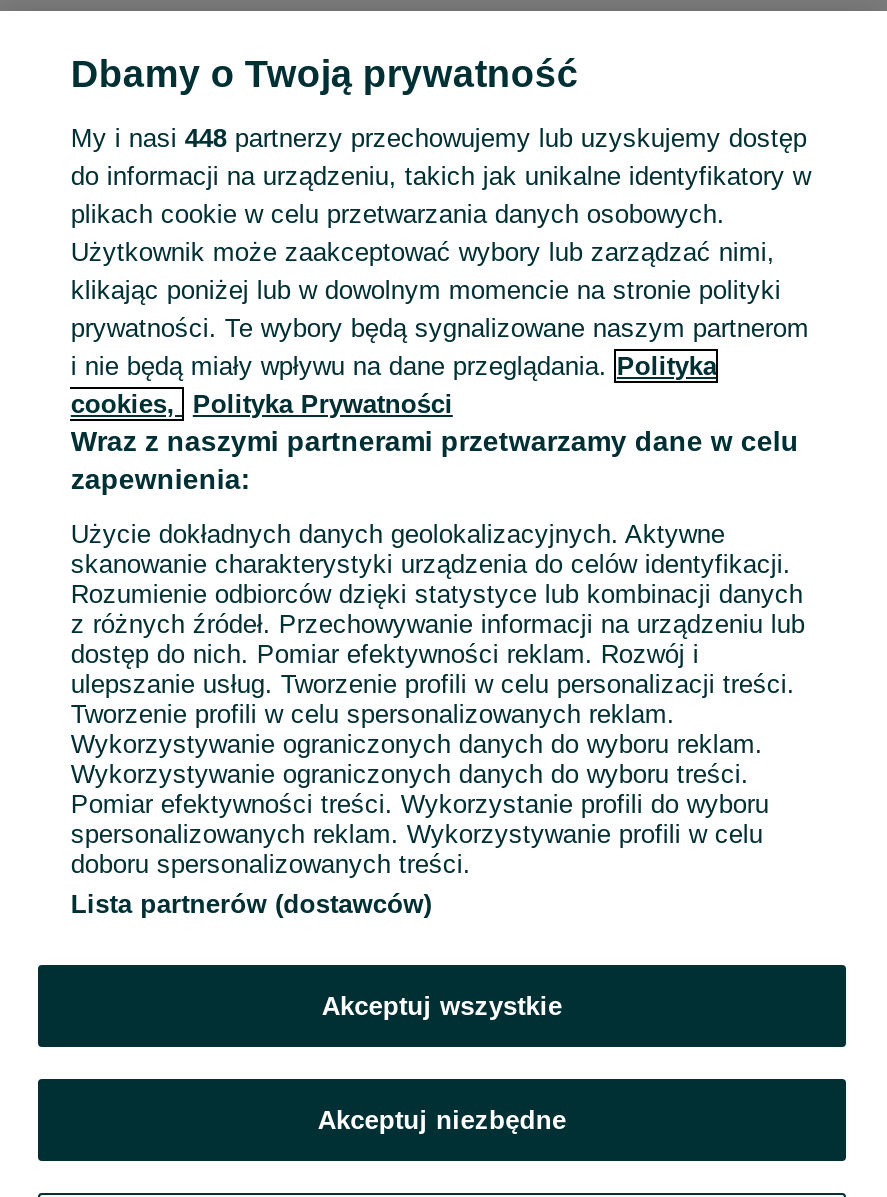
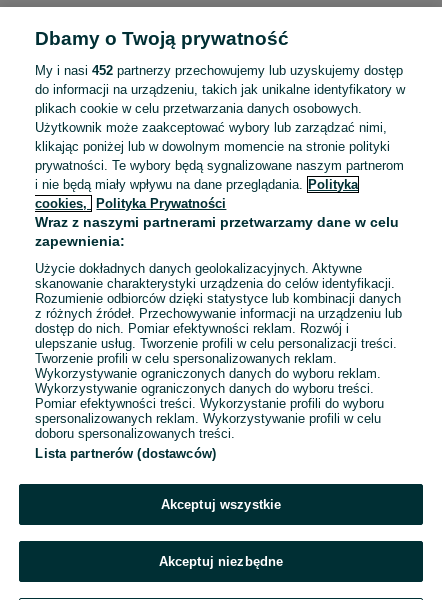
- My i nasi 448 partnerzy przechowujemy lub uzyskujemy dostęp
+ My i nasi 452 partnerzy przechowujemy lub uzyskujemy dostęp
